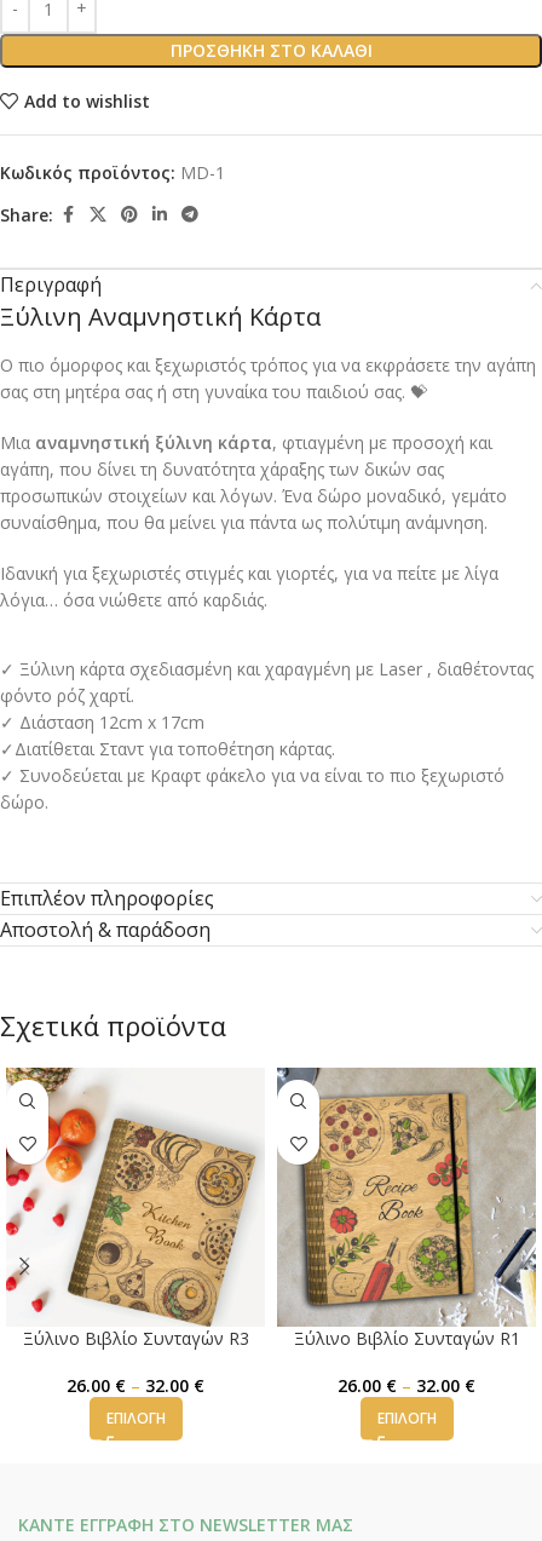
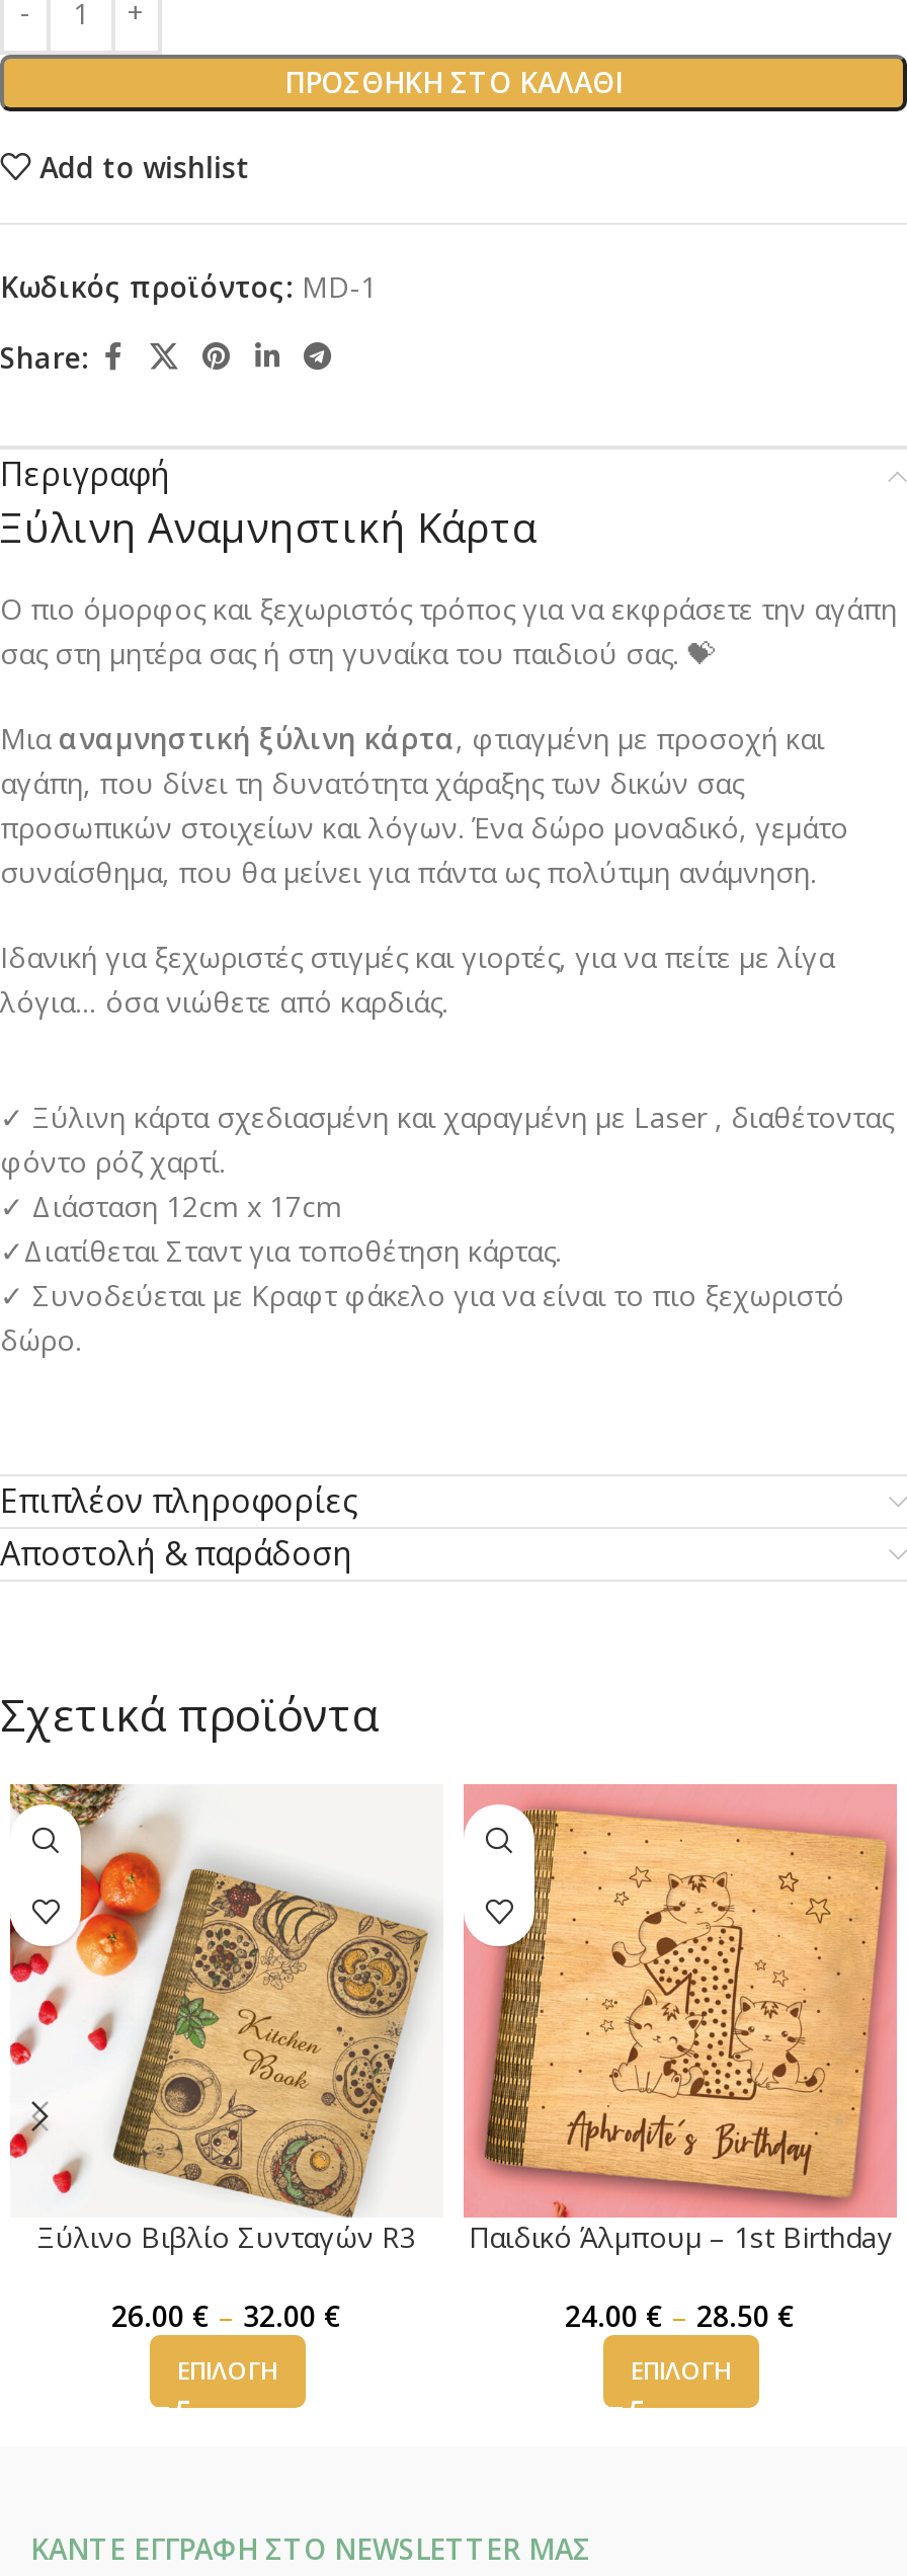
- [image]
- Ξύλινο Βιβλίο Συνταγών R1
+ [image]
+ Παιδικό Άλμπουμ – 1st Birthday

- 26.00 € – 32.00 €
+ 24.00 € – 28.50 €
